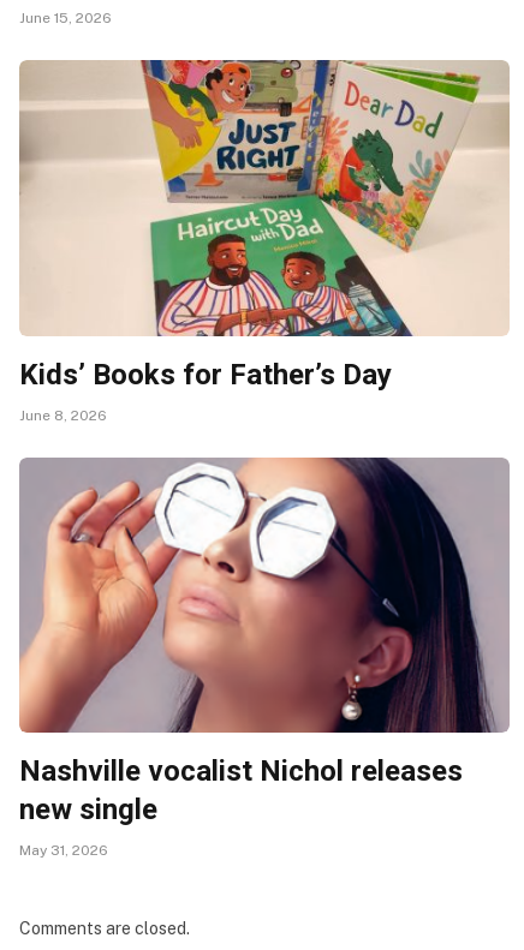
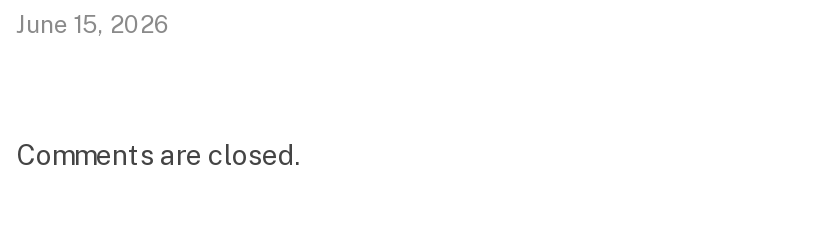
- [image]
- Kids’ Books for Father’s Day
- June 8, 2026

- [image]
- Nashville vocalist Nichol releases
- new single
- May 31, 2026
